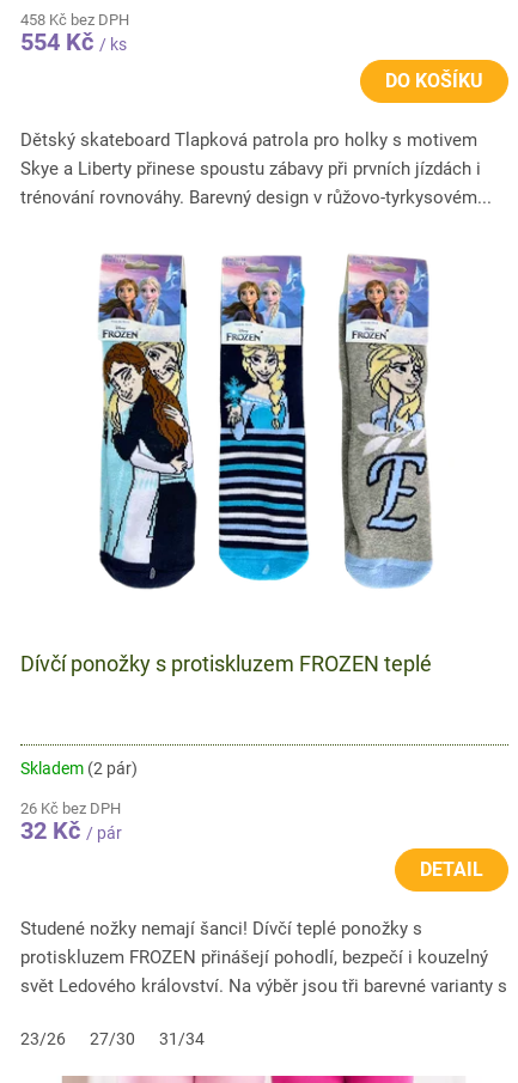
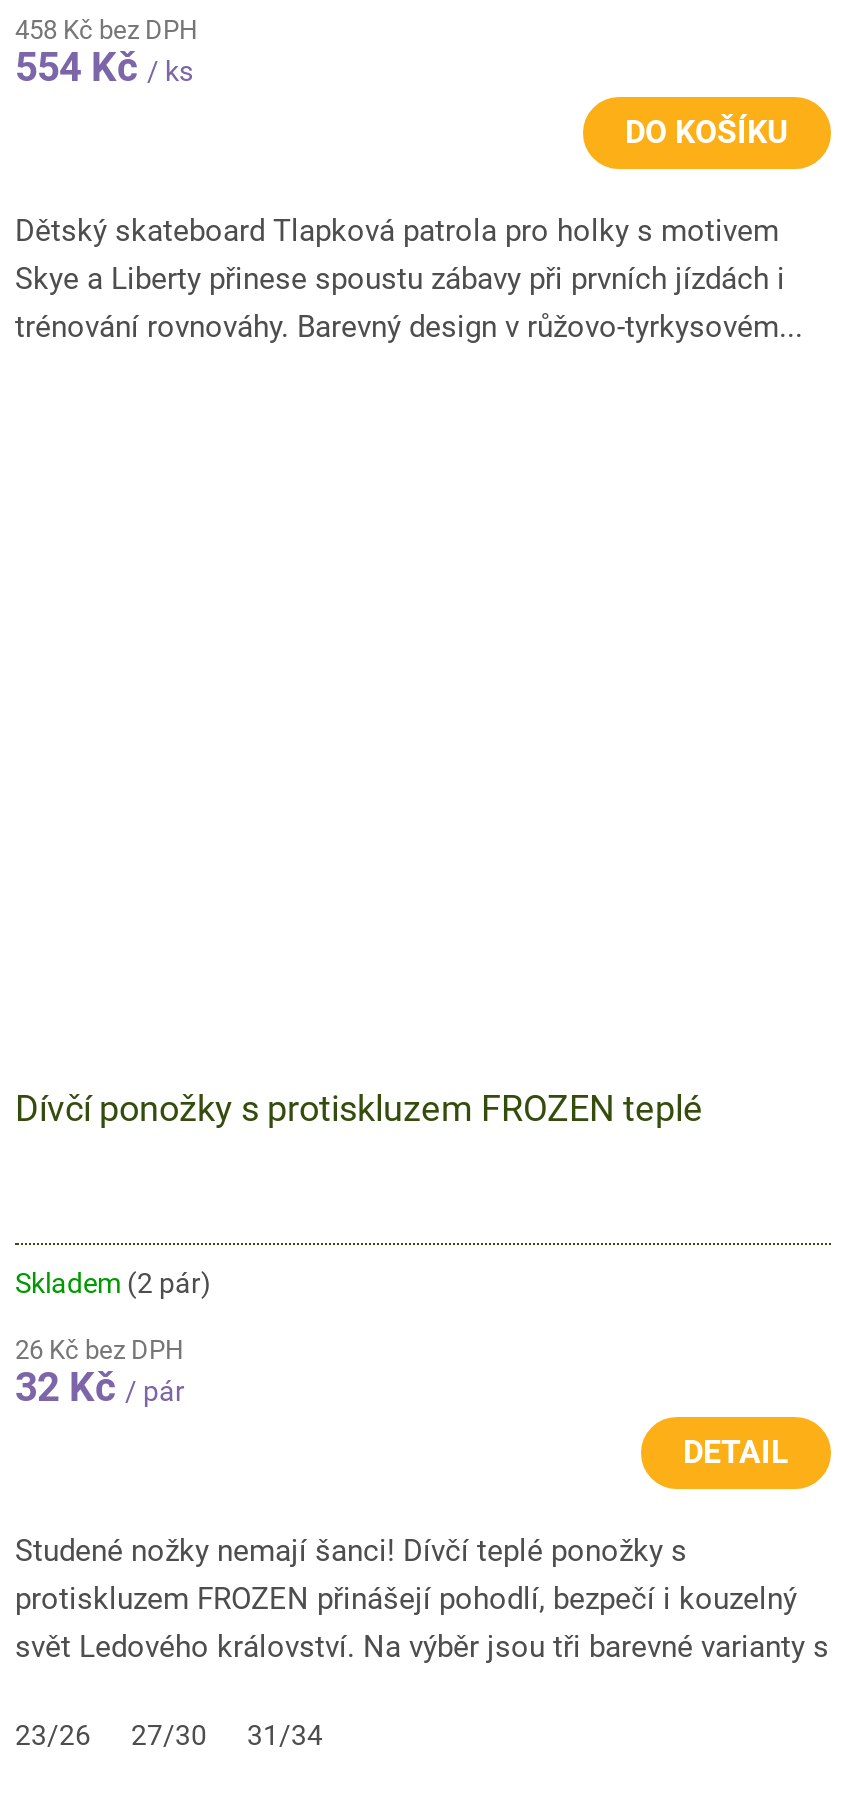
- [image]

- [image]

- [image]
